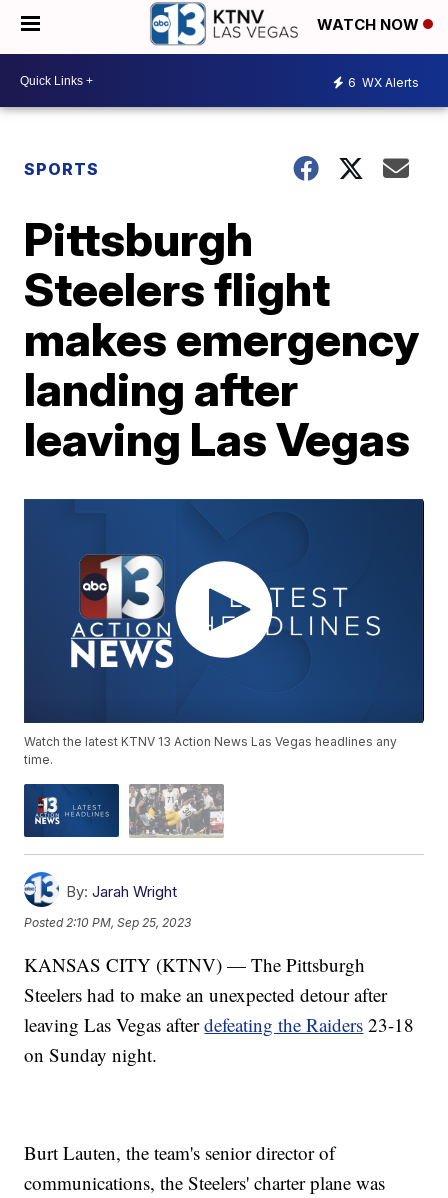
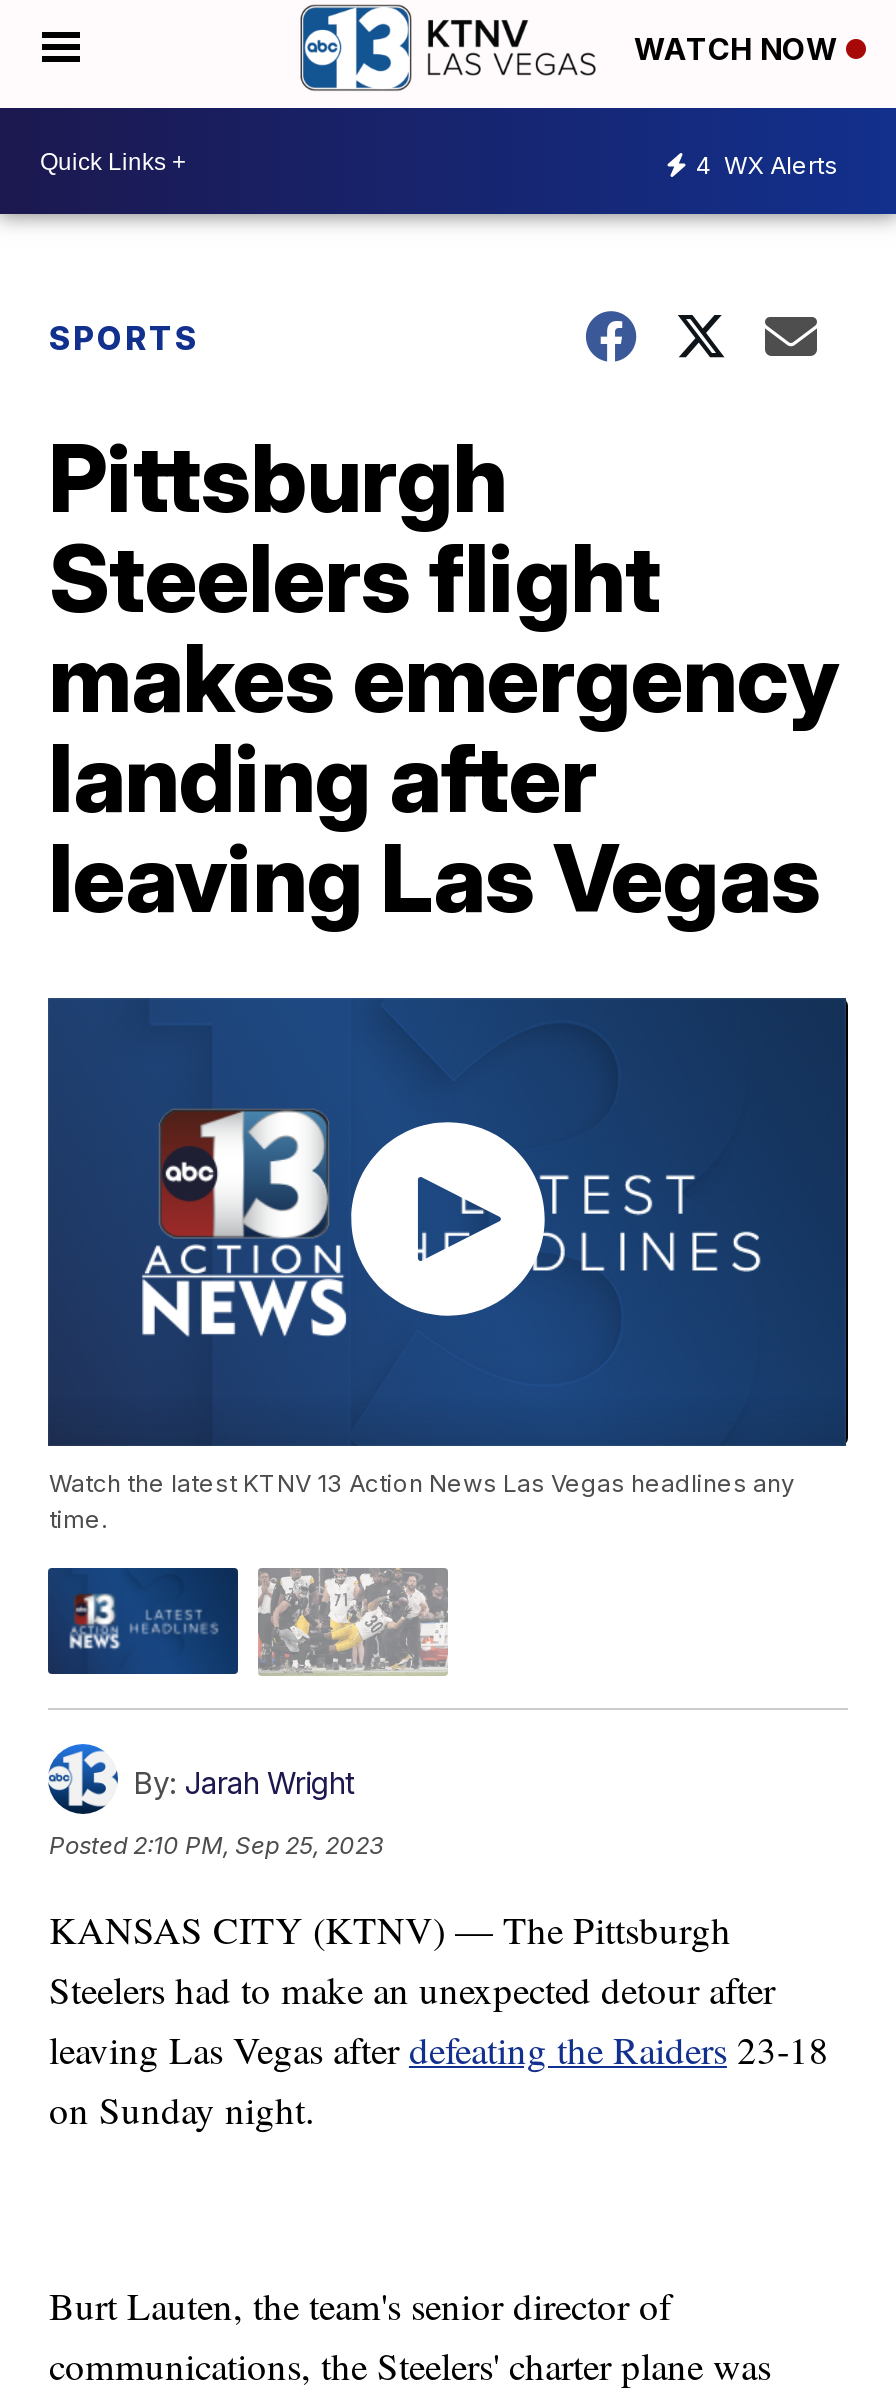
- 6 WX Alerts
+ 4 WX Alerts
